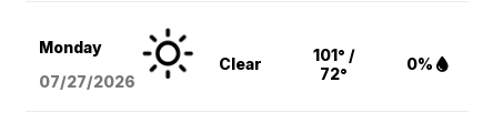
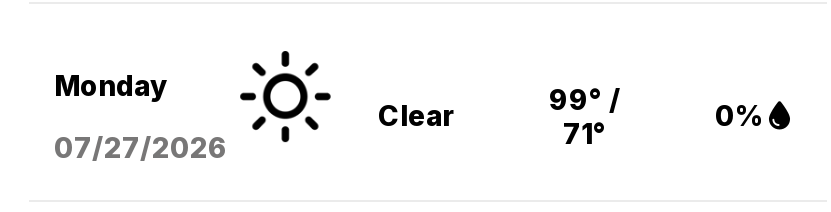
- 101° /
+ 99° /

- 72°
+ 71°
